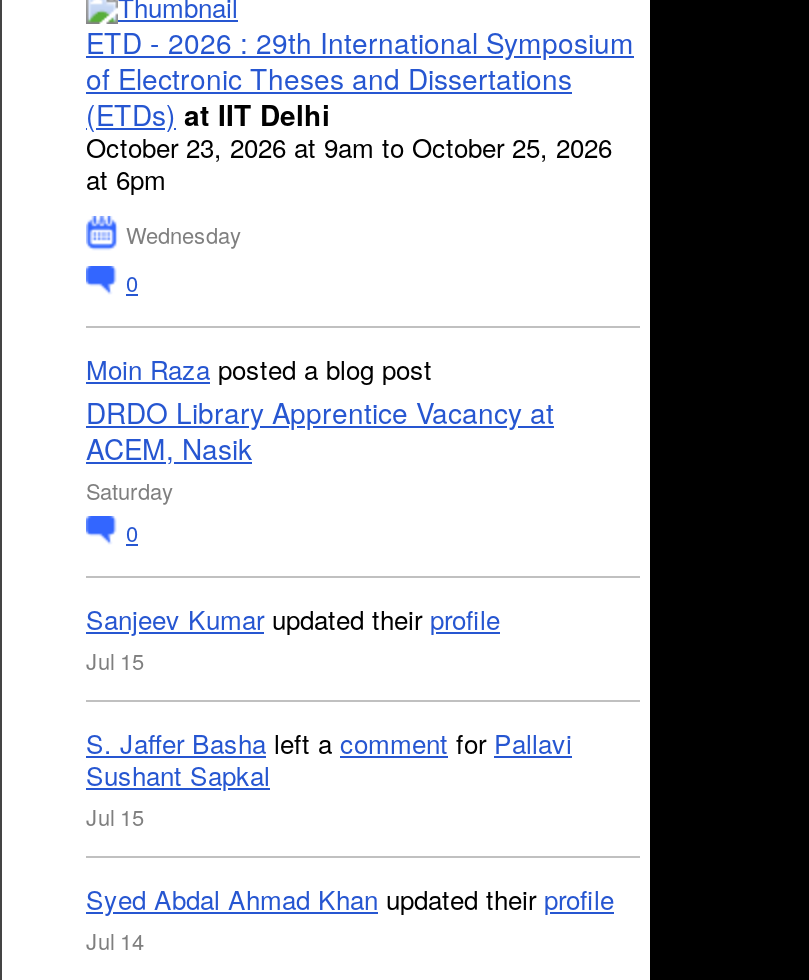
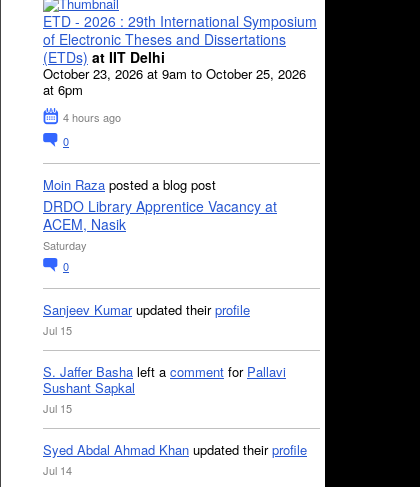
- Wednesday
+ 4 hours ago
